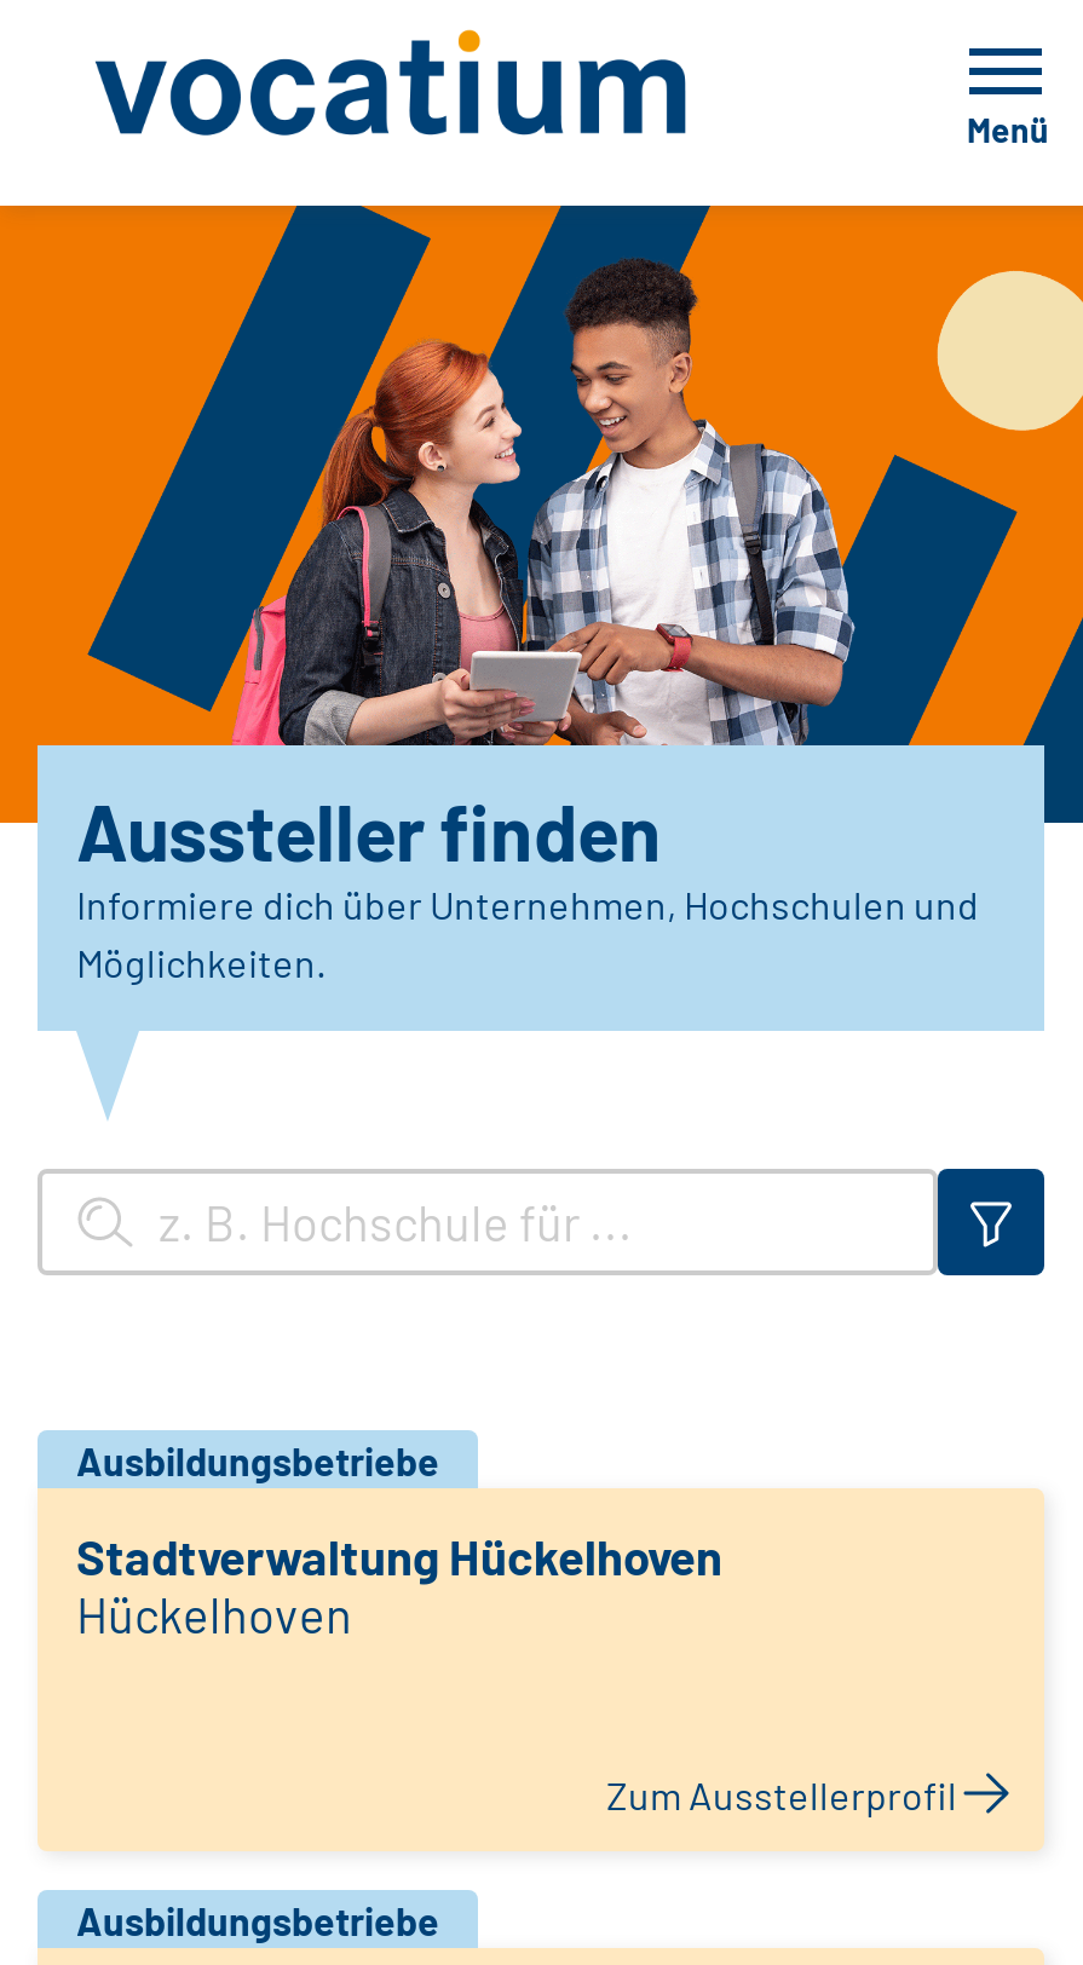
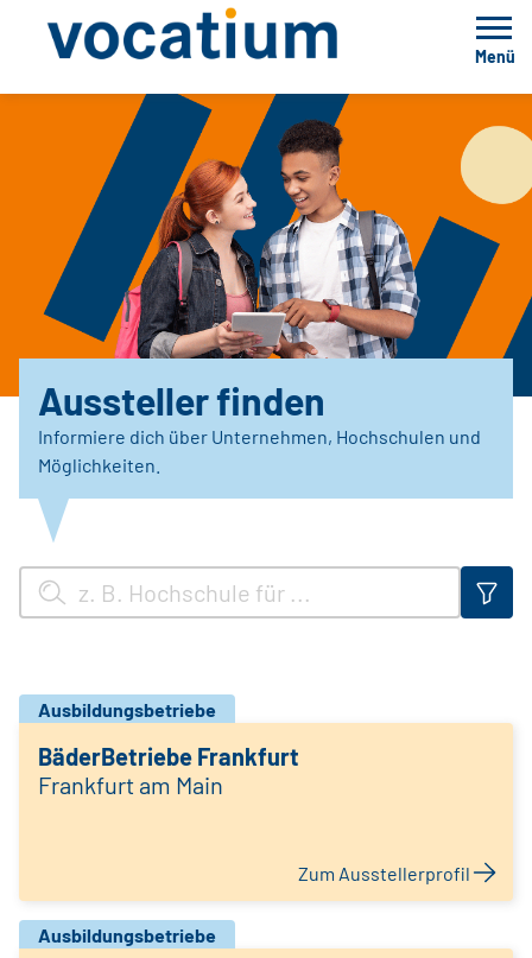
- Stadtverwaltung Hückelhoven
- Hückelhoven
+ BäderBetriebe Frankfurt
+ Frankfurt am Main
